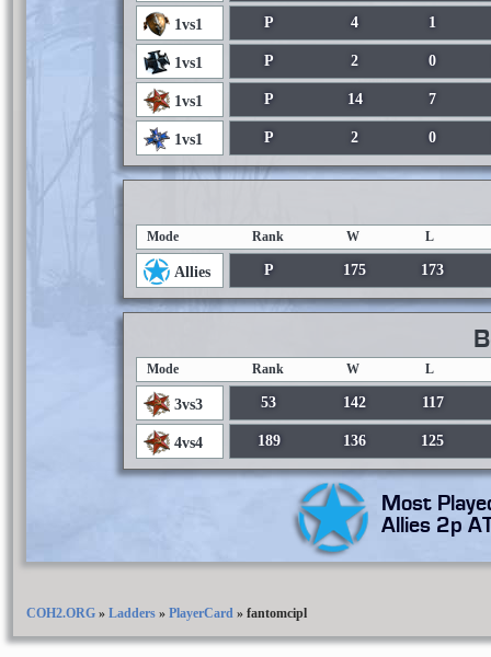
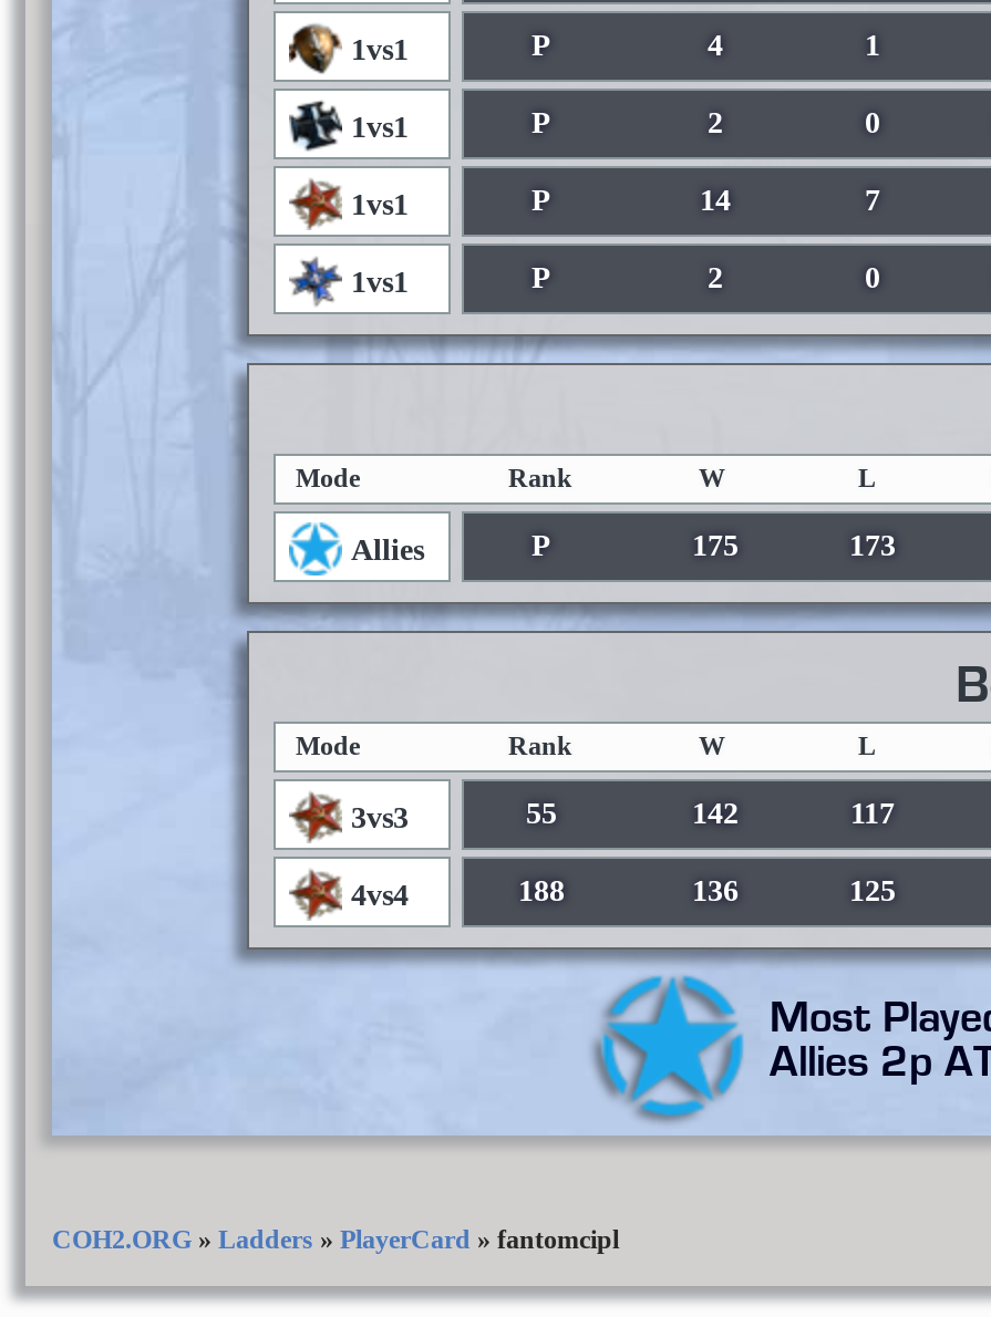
- 53
+ 55

- 189
+ 188
